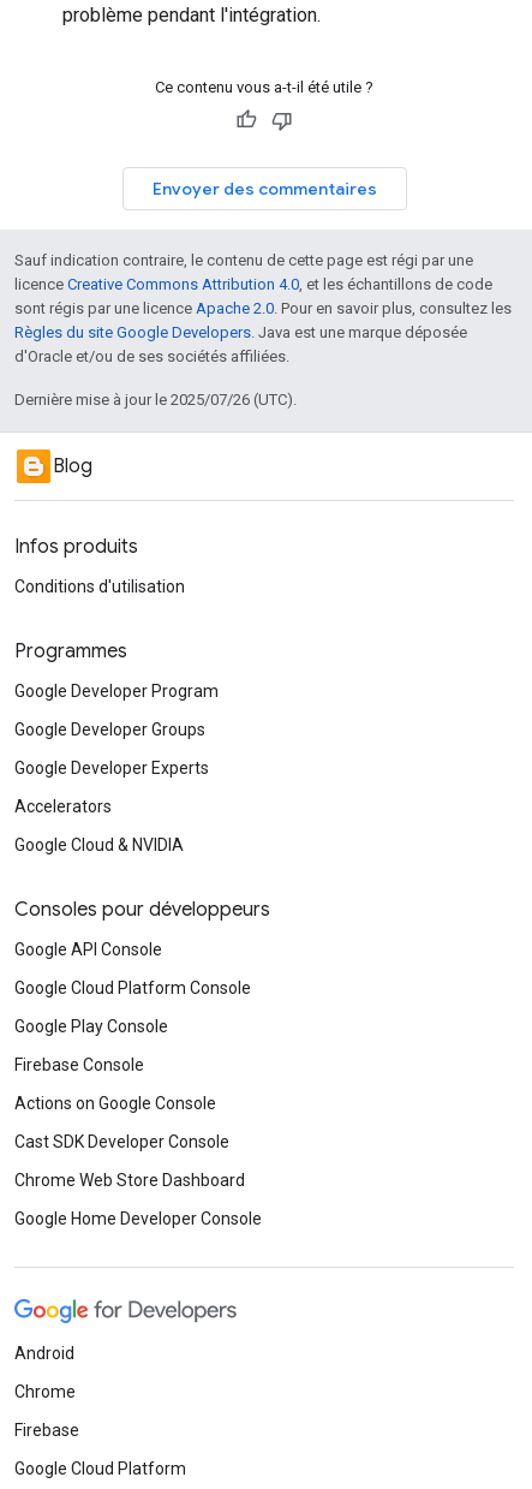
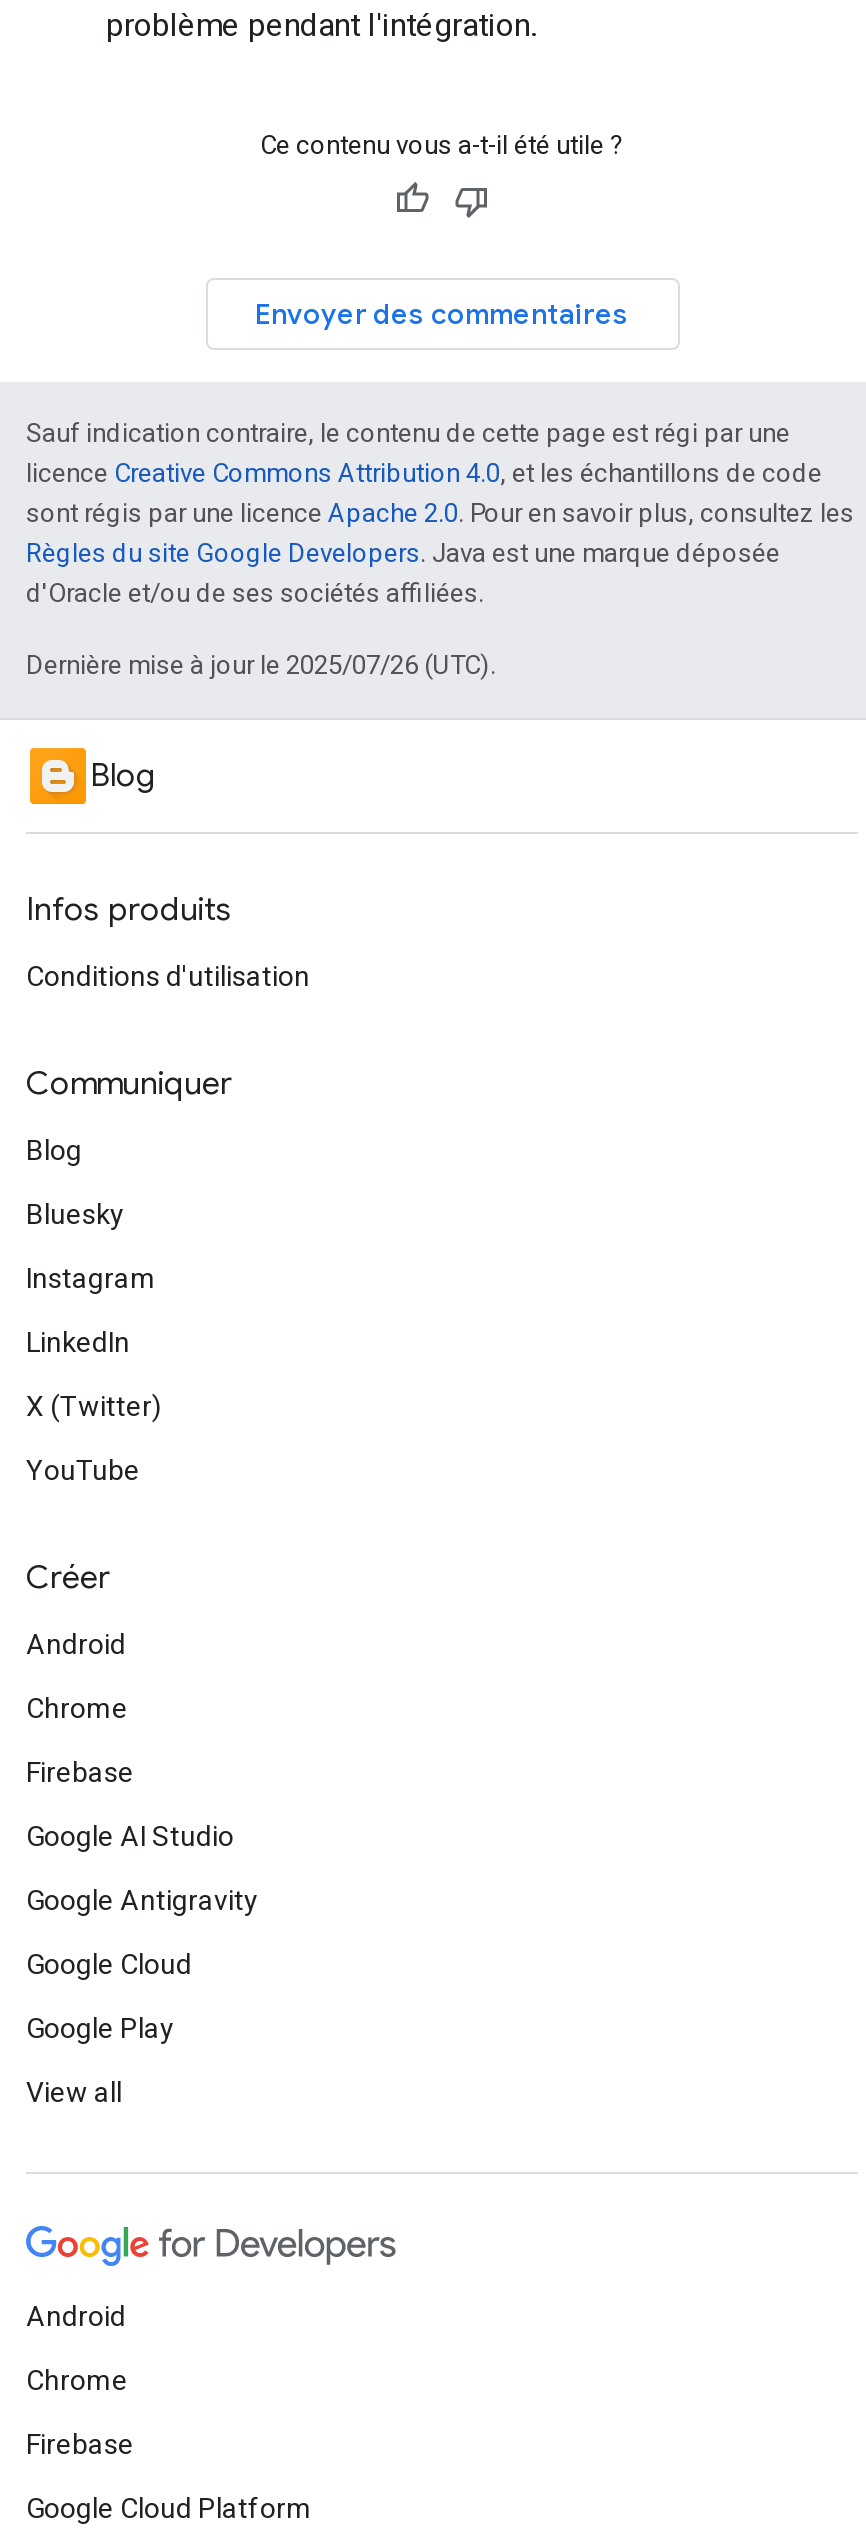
- Programmes
- Google Developer Program
- Google Developer Groups
- Google Developer Experts
- Accelerators
- Google Cloud & NVIDIA
- Consoles pour développeurs
- Google API Console
- Google Cloud Platform Console
- Google Play Console
- Firebase Console
- Actions on Google Console
- Cast SDK Developer Console
- Chrome Web Store Dashboard
- Google Home Developer Console
+ Communiquer
+ Blog
+ Bluesky
+ Instagram
+ LinkedIn
+ X (Twitter)
+ YouTube
+ Créer
+ Android
+ Chrome
+ Firebase
+ Google AI Studio
+ Google Antigravity
+ Google Cloud
+ Google Play
+ View all
